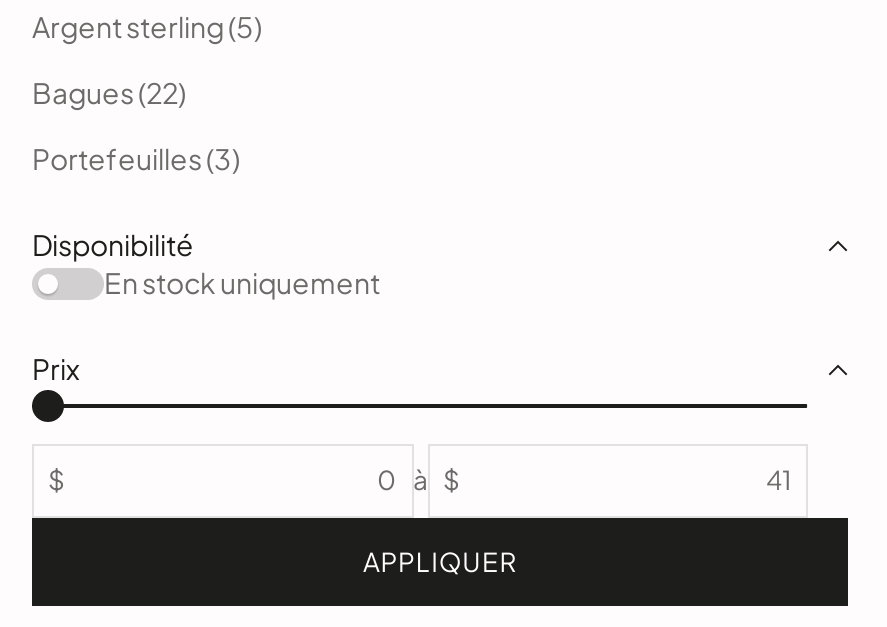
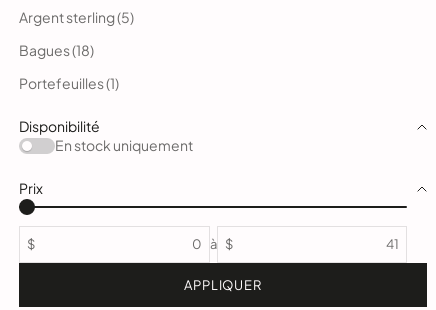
- Bagues (22)
+ Bagues (18)

- Portefeuilles (3)
+ Portefeuilles (1)
